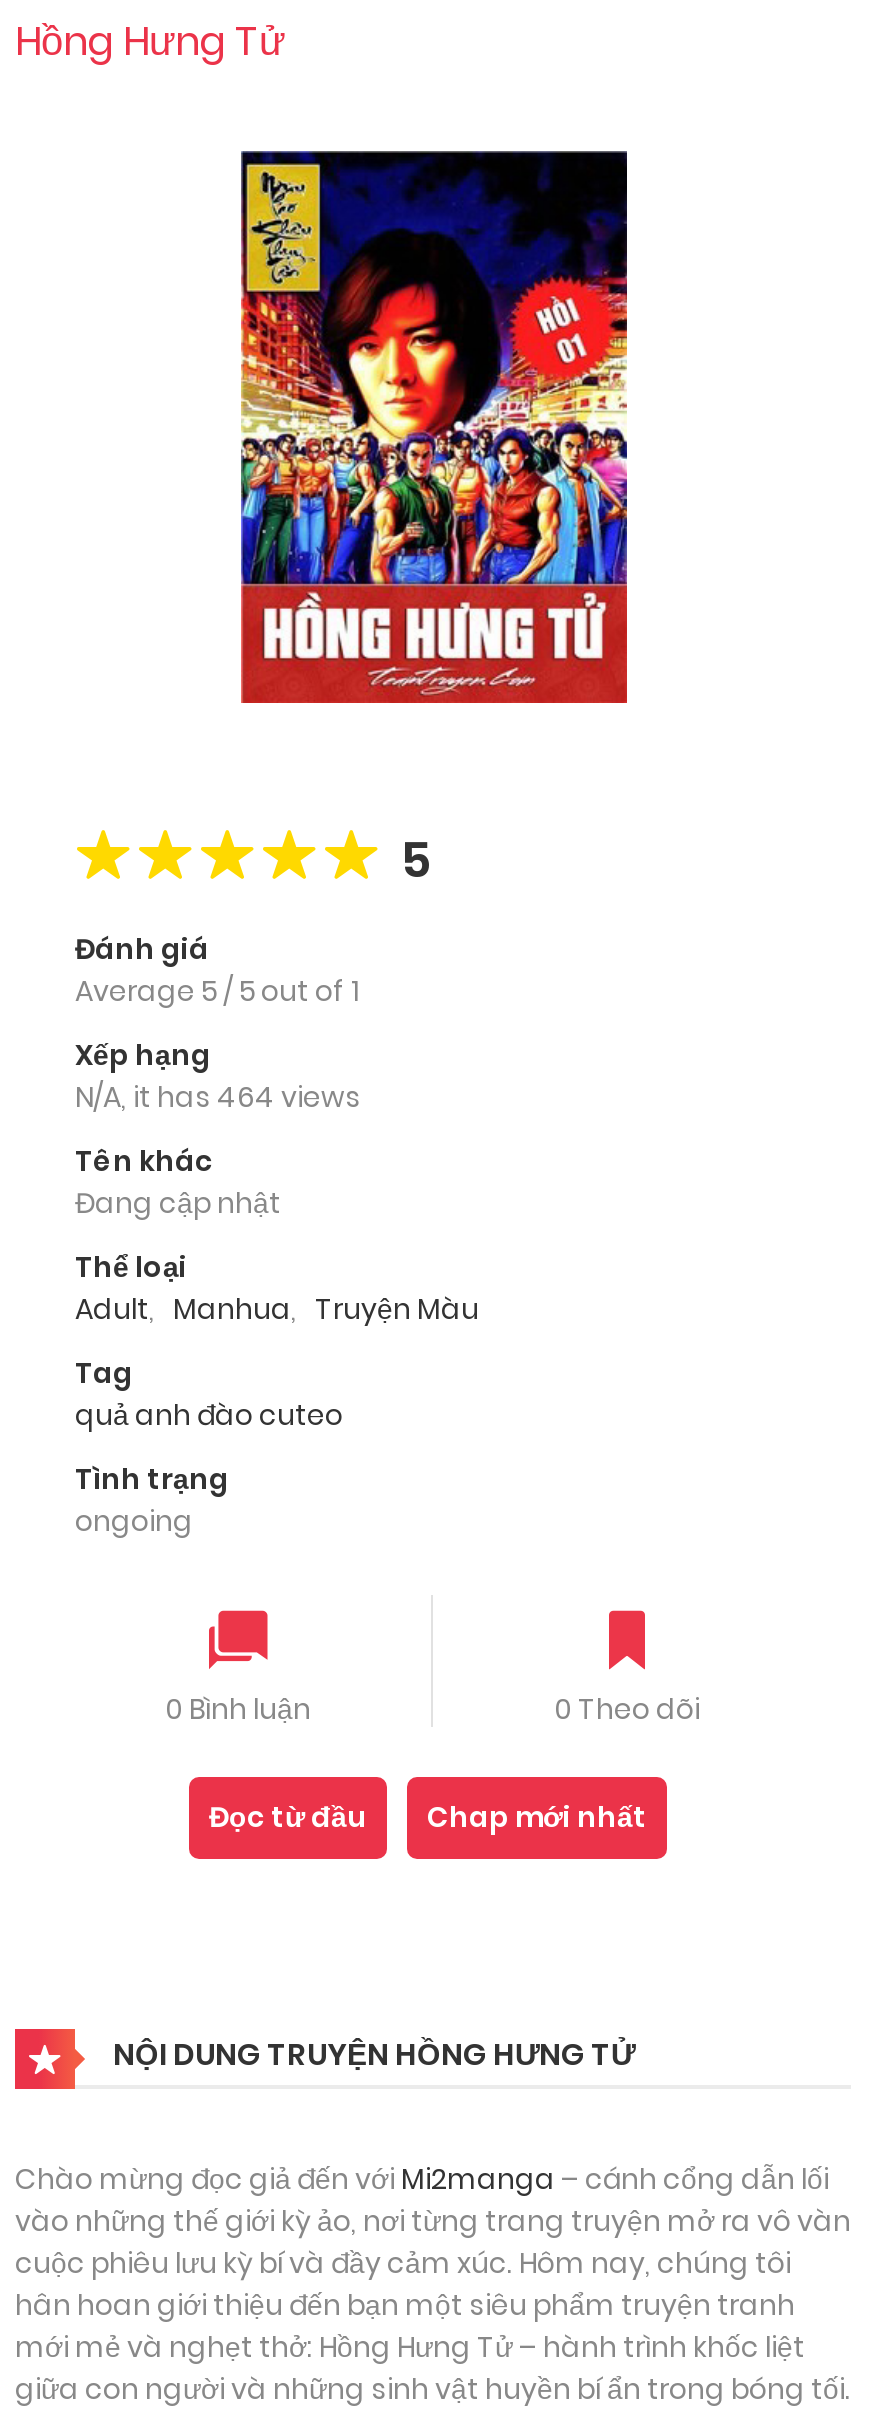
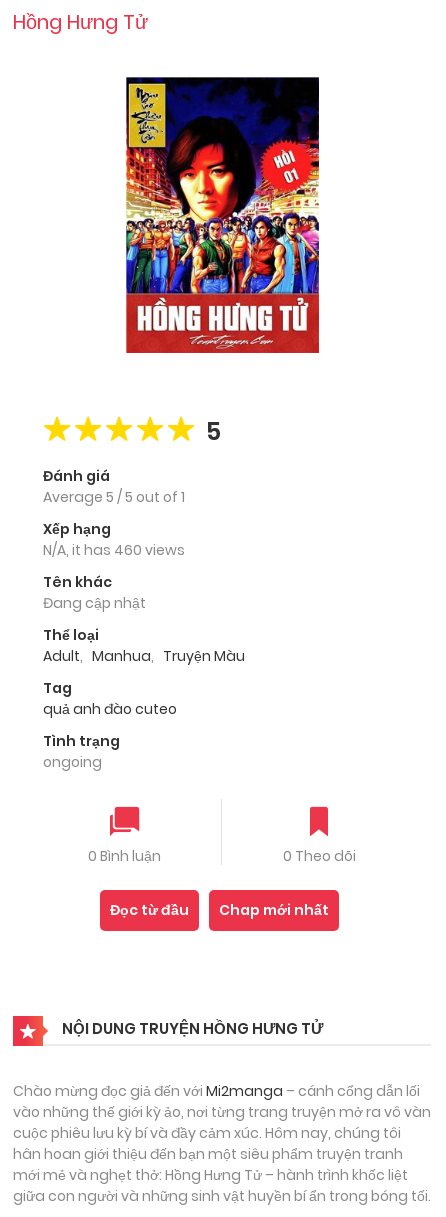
- N/A, it has 464 views
+ N/A, it has 460 views
